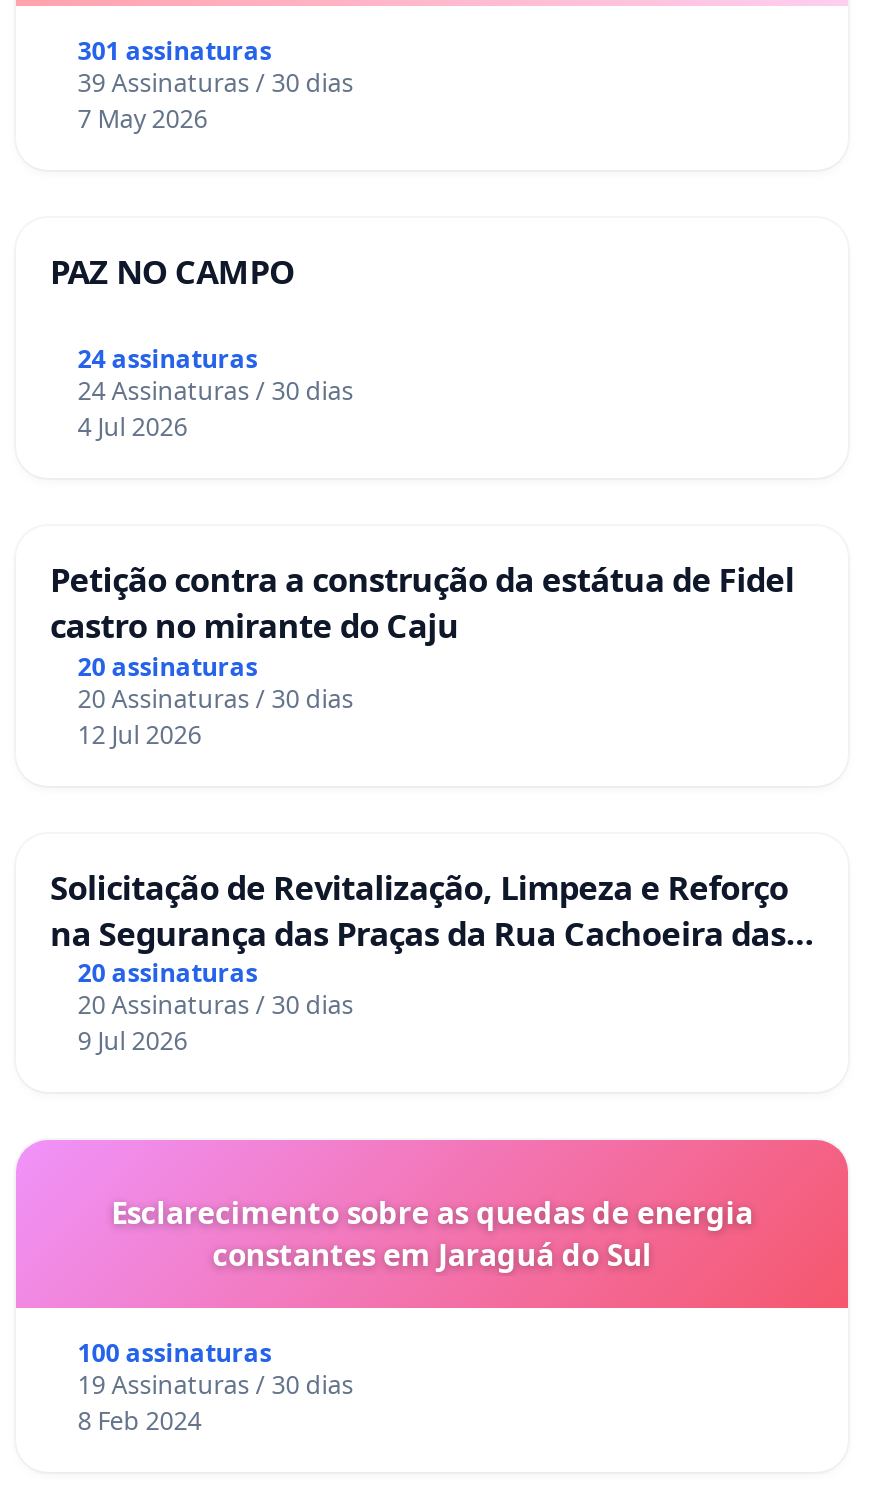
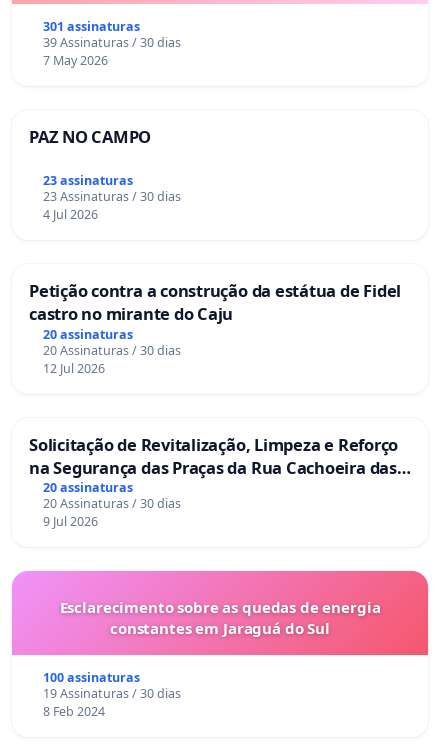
- 24 assinaturas
+ 23 assinaturas

- 24 Assinaturas / 30 dias
+ 23 Assinaturas / 30 dias
